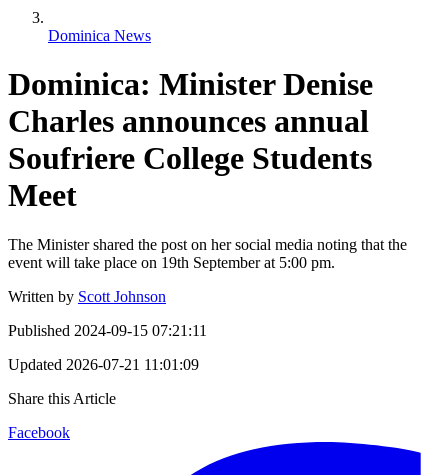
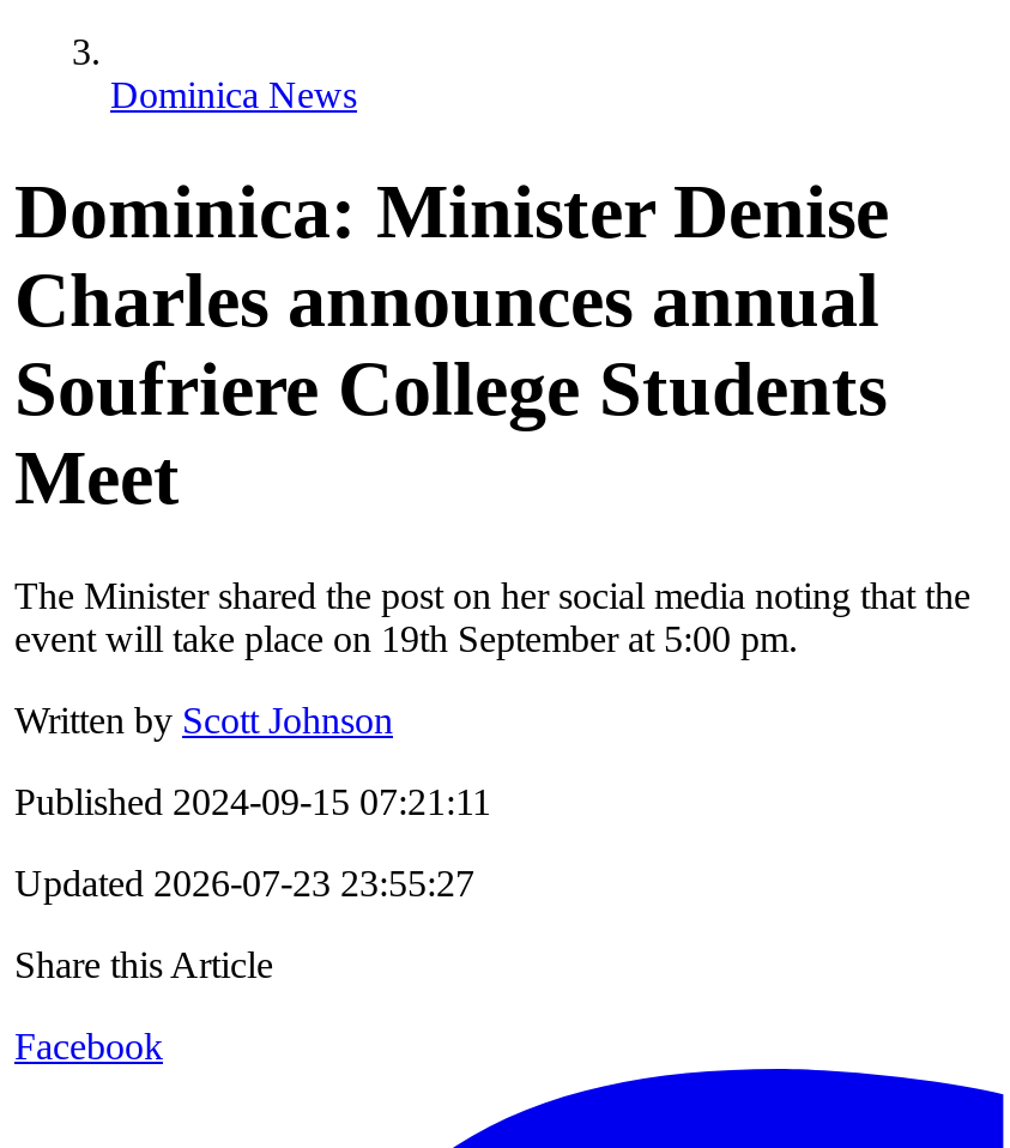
- Updated 2026-07-21 11:01:09
+ Updated 2026-07-23 23:55:27
